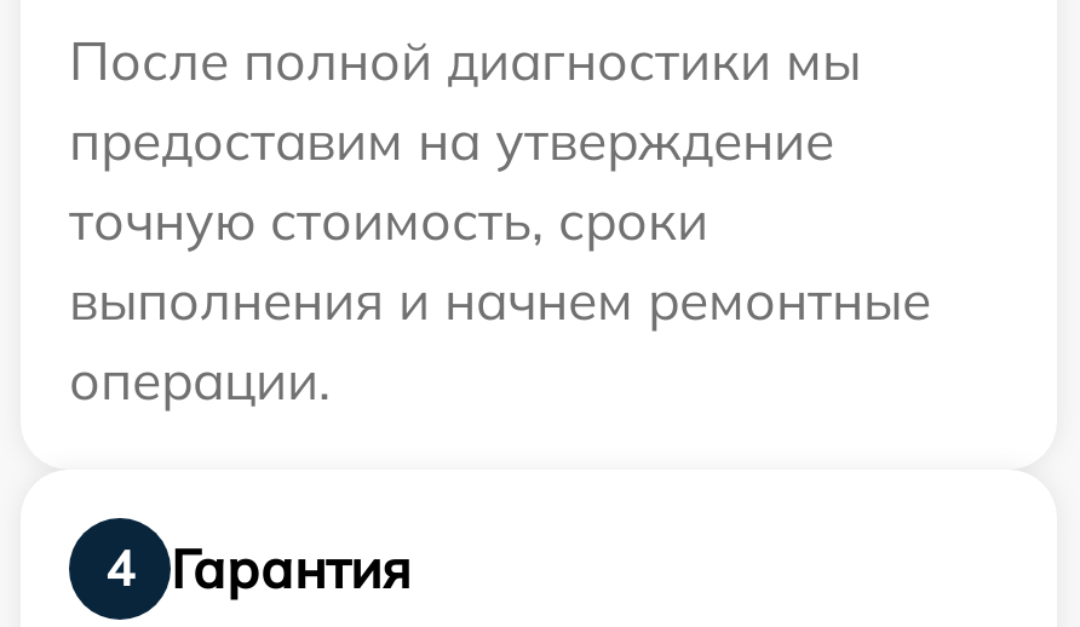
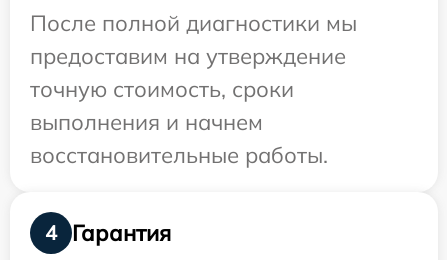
- выполнения и начнем ремонтные
- операции.
+ выполнения и начнем
+ восстановительные работы.
